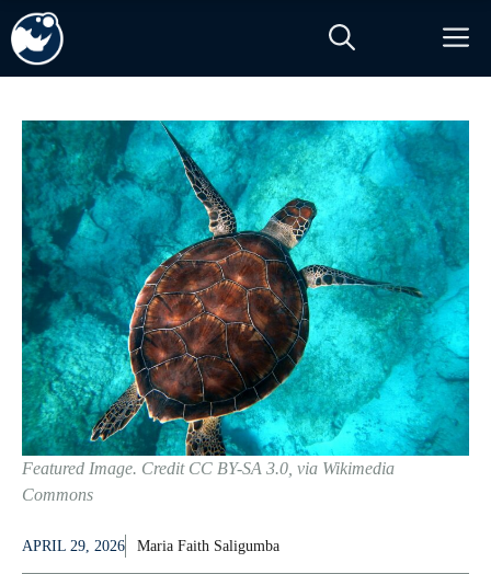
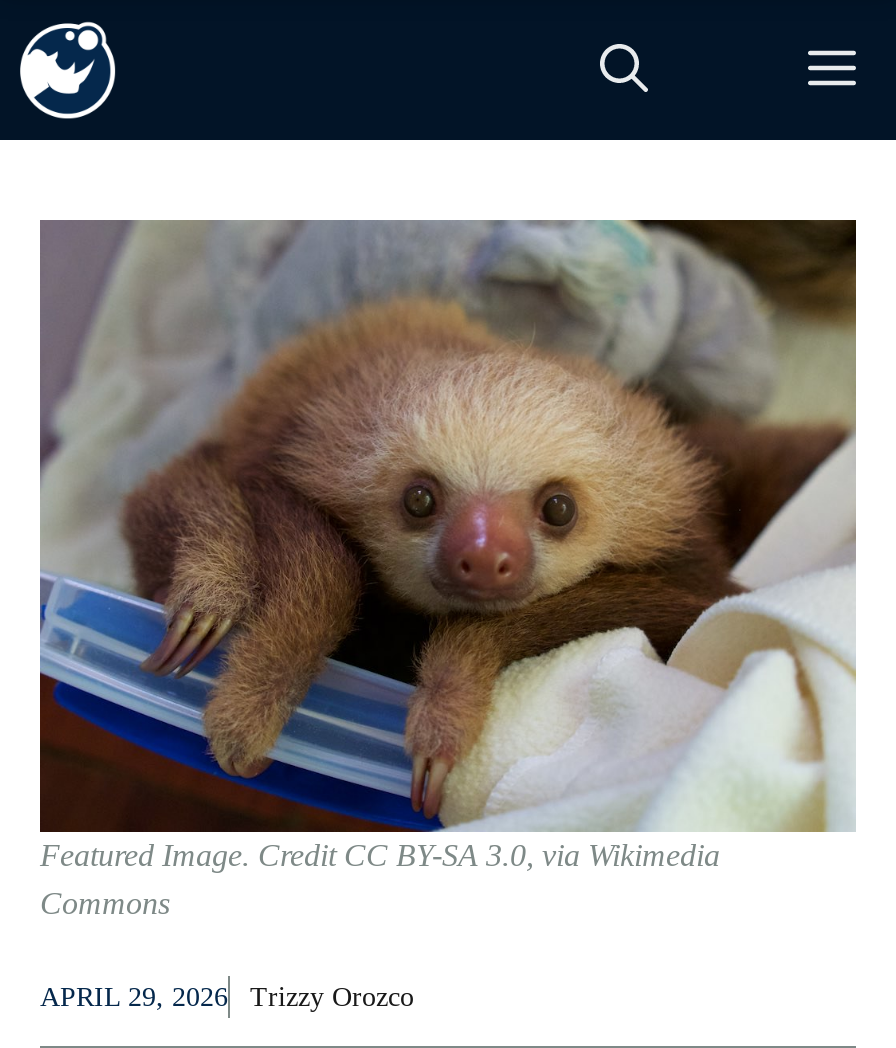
- [image]
+ [image]

- Maria Faith Saligumba
+ Trizzy Orozco
